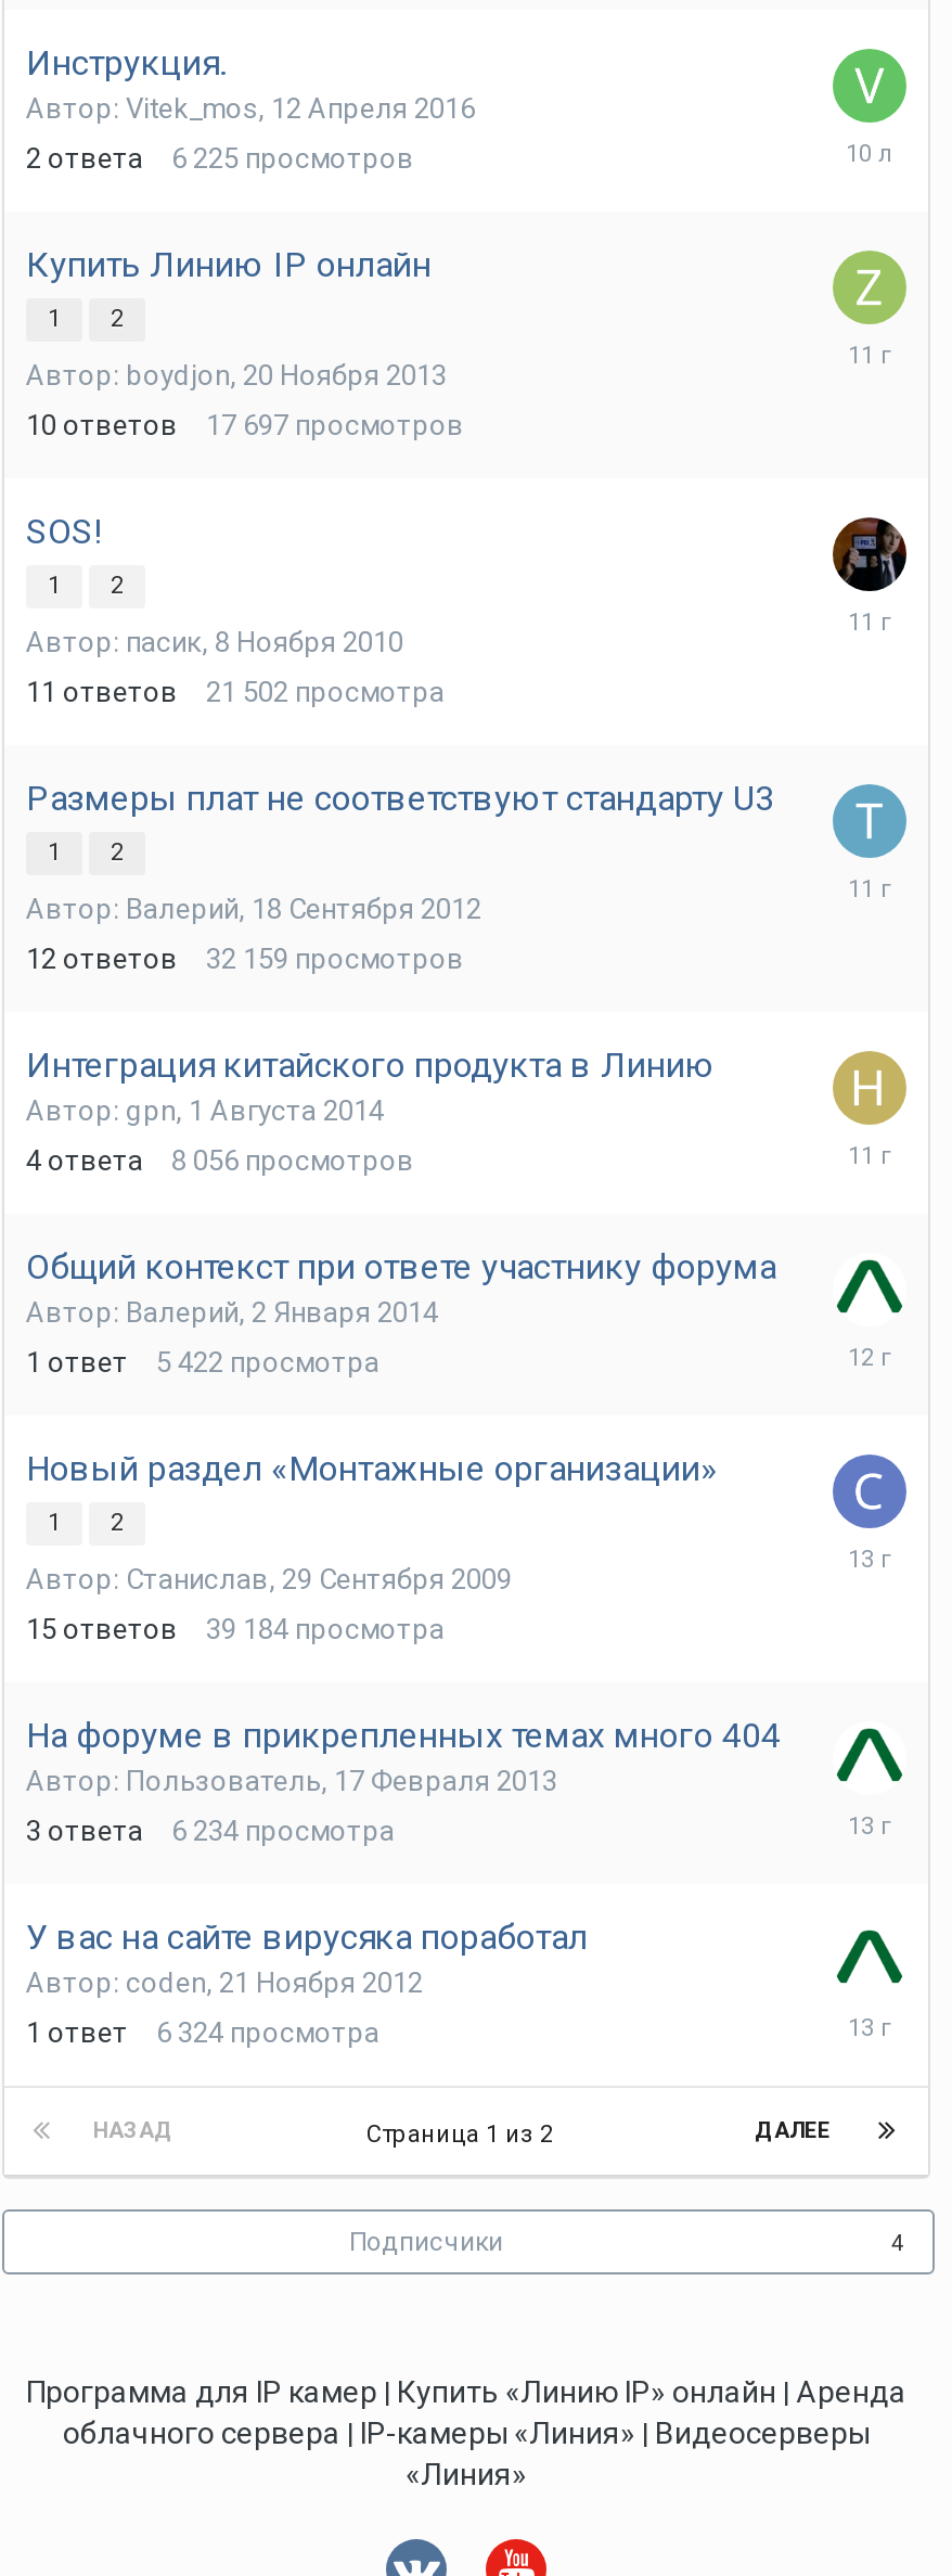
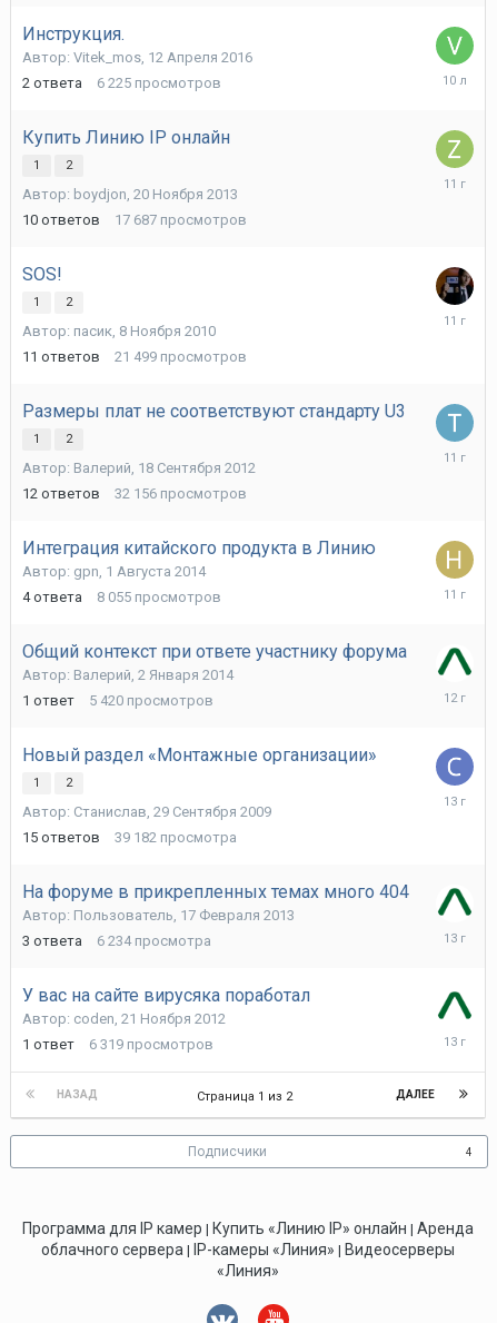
- 10 ответов 17 697 просмотров
+ 10 ответов 17 687 просмотров

- 11 ответов 21 502 просмотра
+ 11 ответов 21 499 просмотров

- 12 ответов 32 159 просмотров
+ 12 ответов 32 156 просмотров

- 4 ответа 8 056 просмотров
+ 4 ответа 8 055 просмотров

- 1 ответ 5 422 просмотра
+ 1 ответ 5 420 просмотров

- 15 ответов 39 184 просмотра
+ 15 ответов 39 182 просмотра

- 1 ответ 6 324 просмотра
+ 1 ответ 6 319 просмотров
